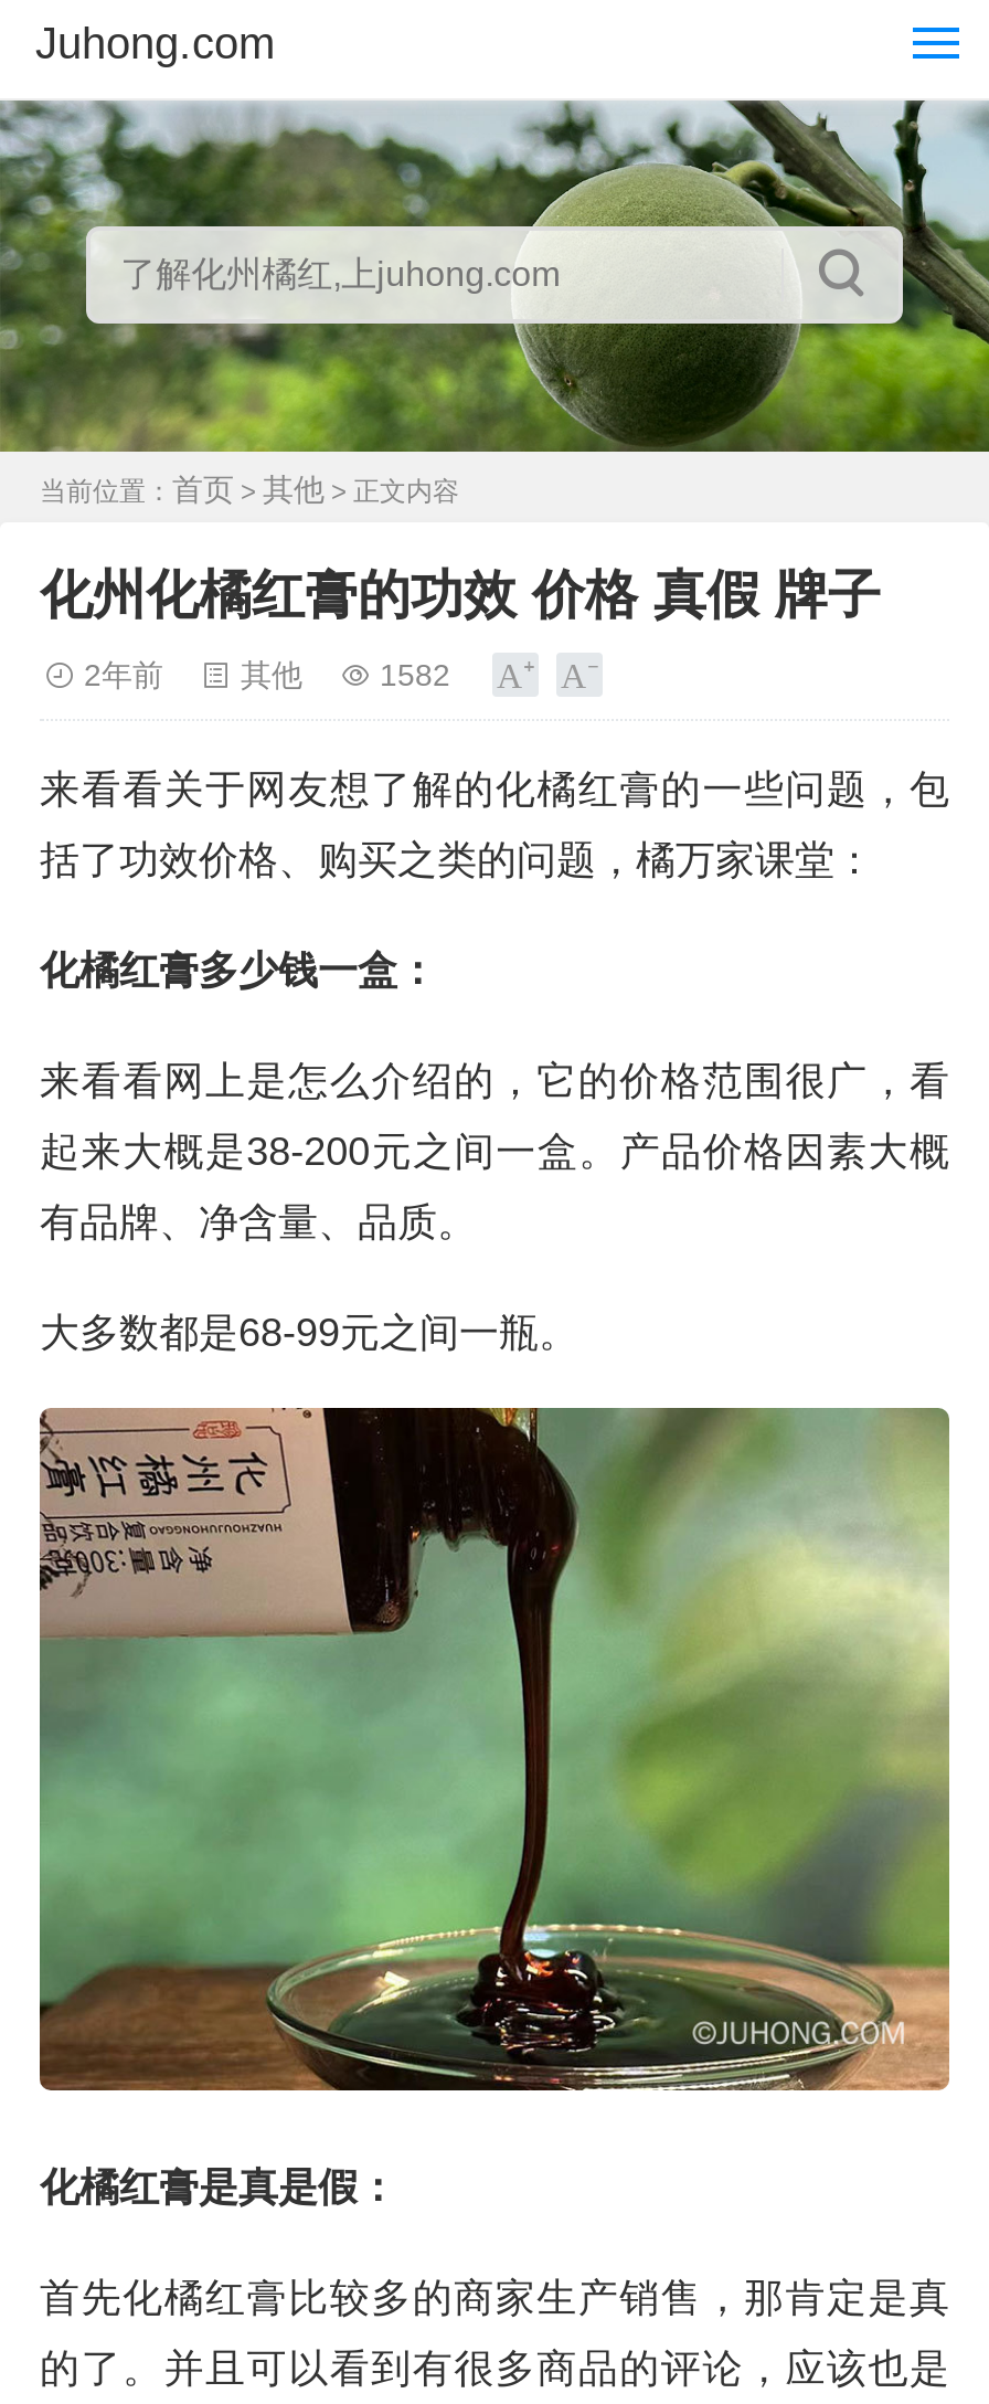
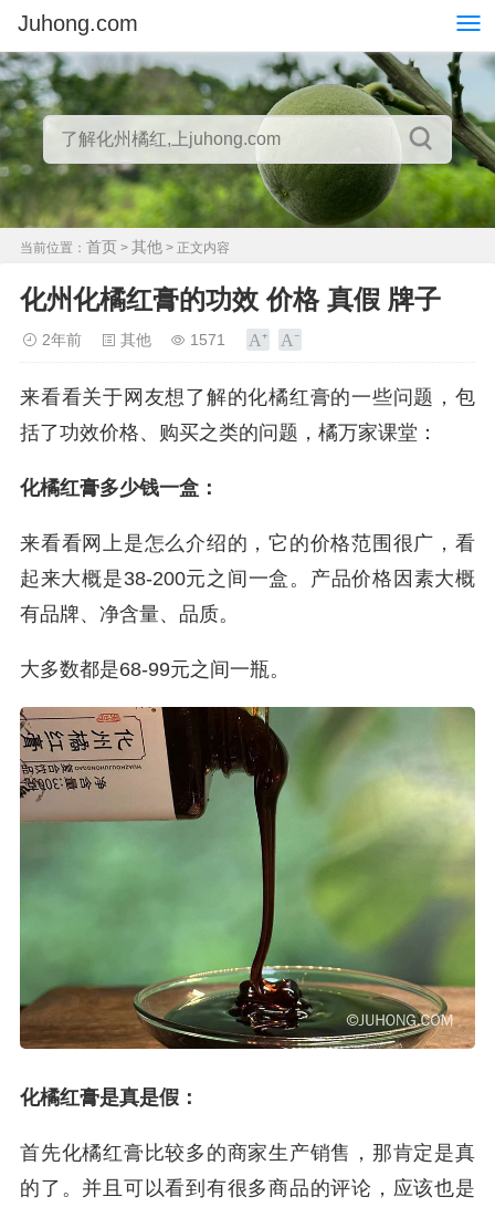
- 1582
+ 1571
